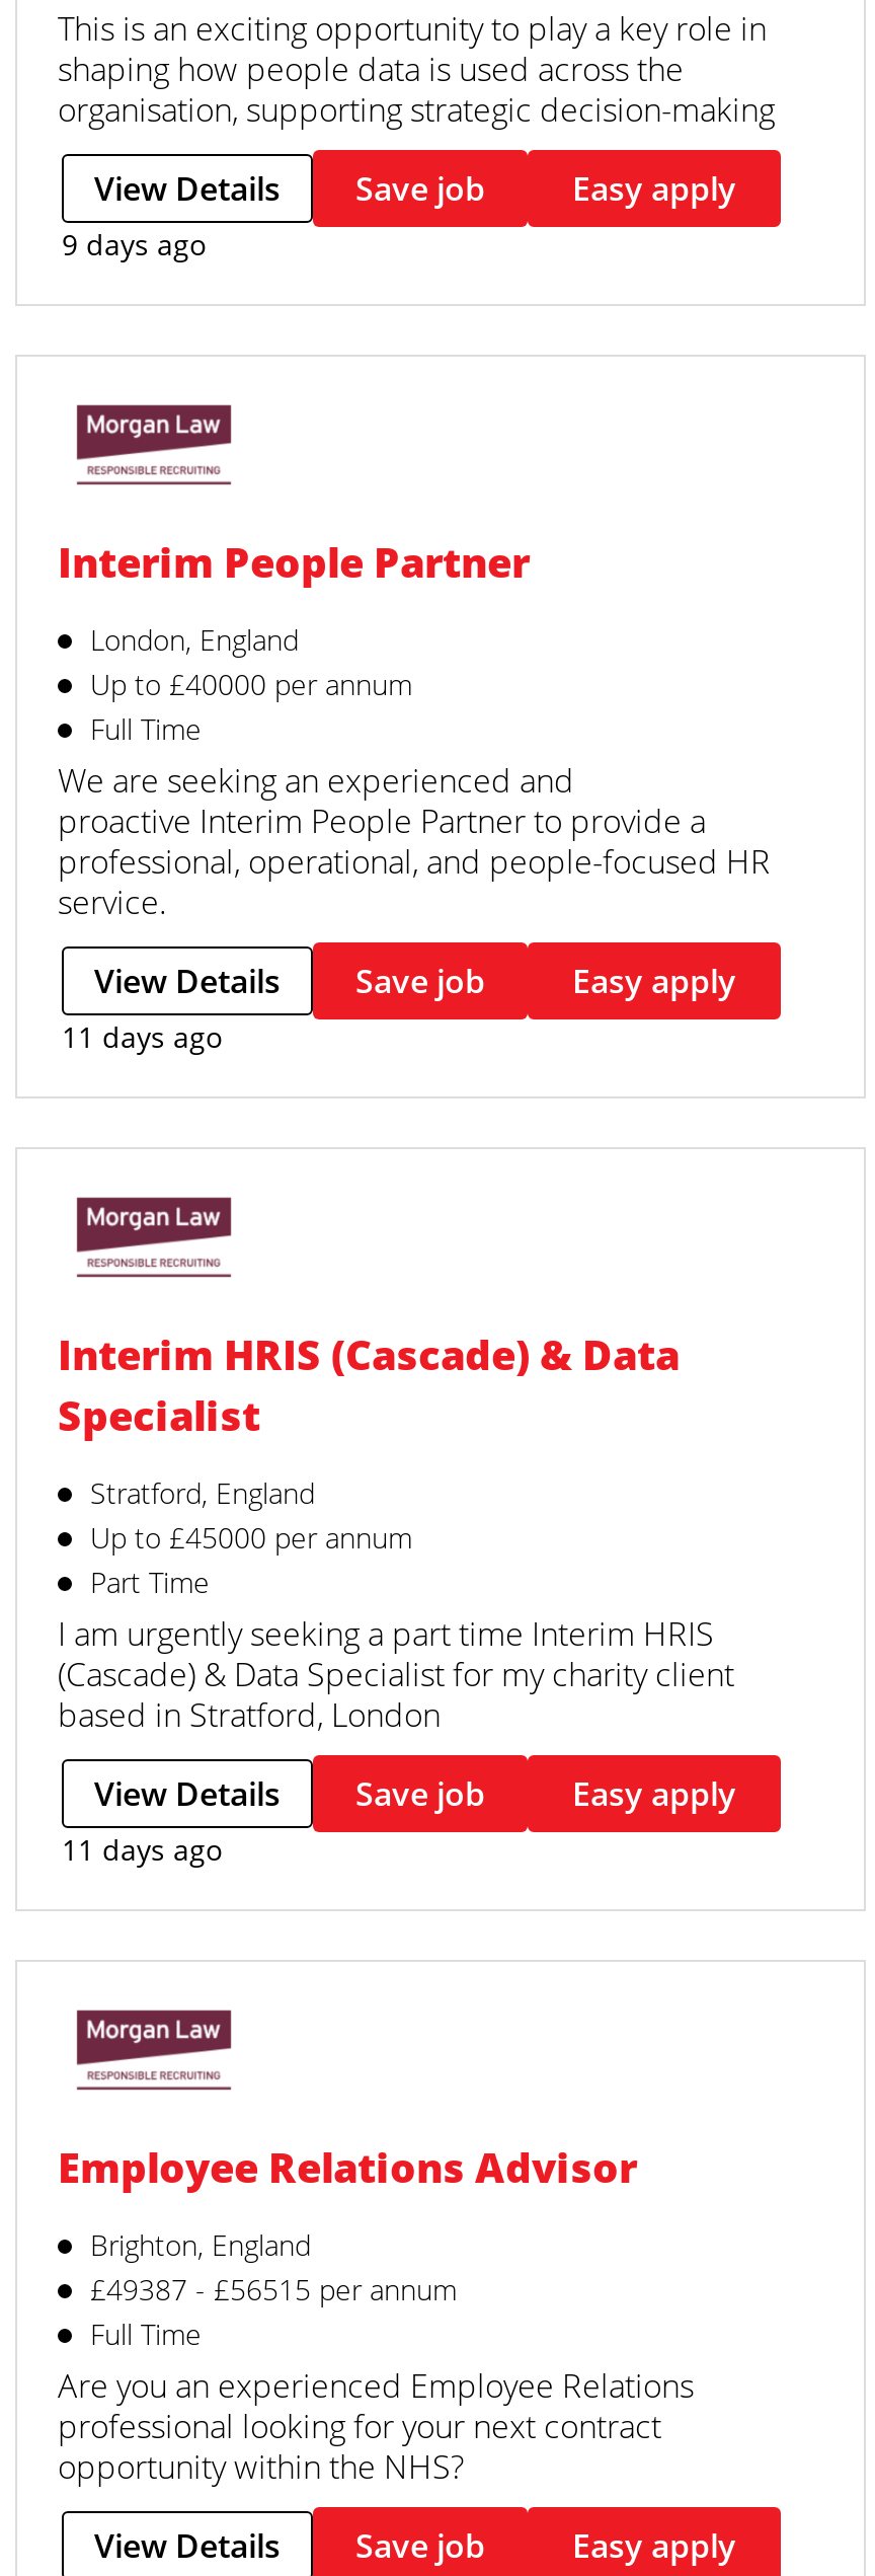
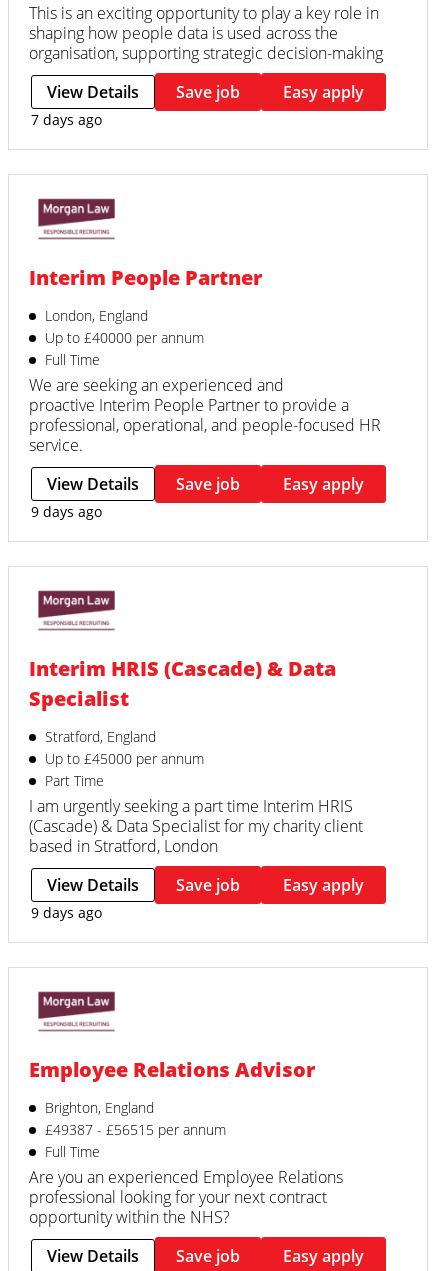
- 9 days ago
+ 7 days ago

- 11 days ago
+ 9 days ago

- 11 days ago
+ 9 days ago
